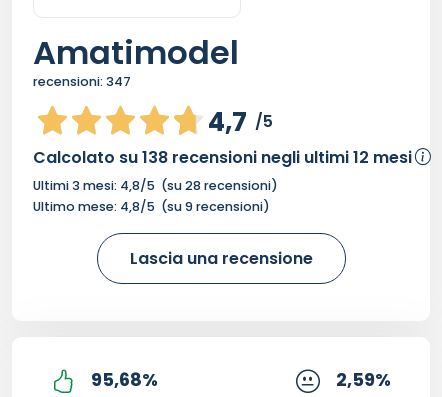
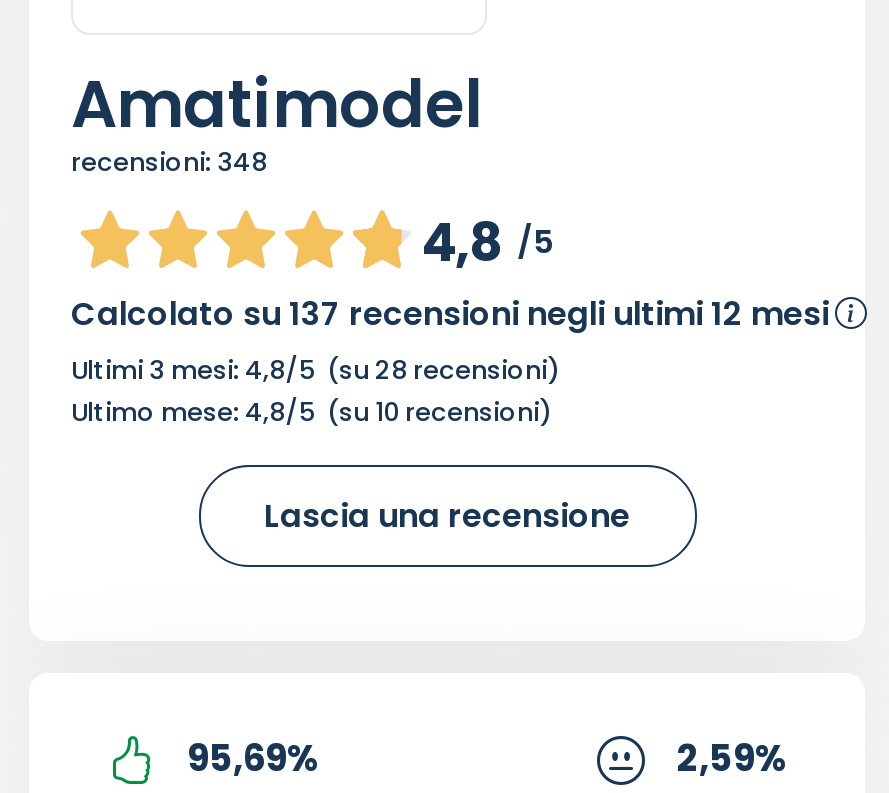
- recensioni: 347
+ recensioni: 348

- 4,7 /5
+ 4,8 /5

- Calcolato su 138 recensioni negli ultimi 12 mesi
+ Calcolato su 137 recensioni negli ultimi 12 mesi

- Ultimo mese: 4,8/5 (su 9 recensioni)
+ Ultimo mese: 4,8/5 (su 10 recensioni)

- 95,68%
+ 95,69%
